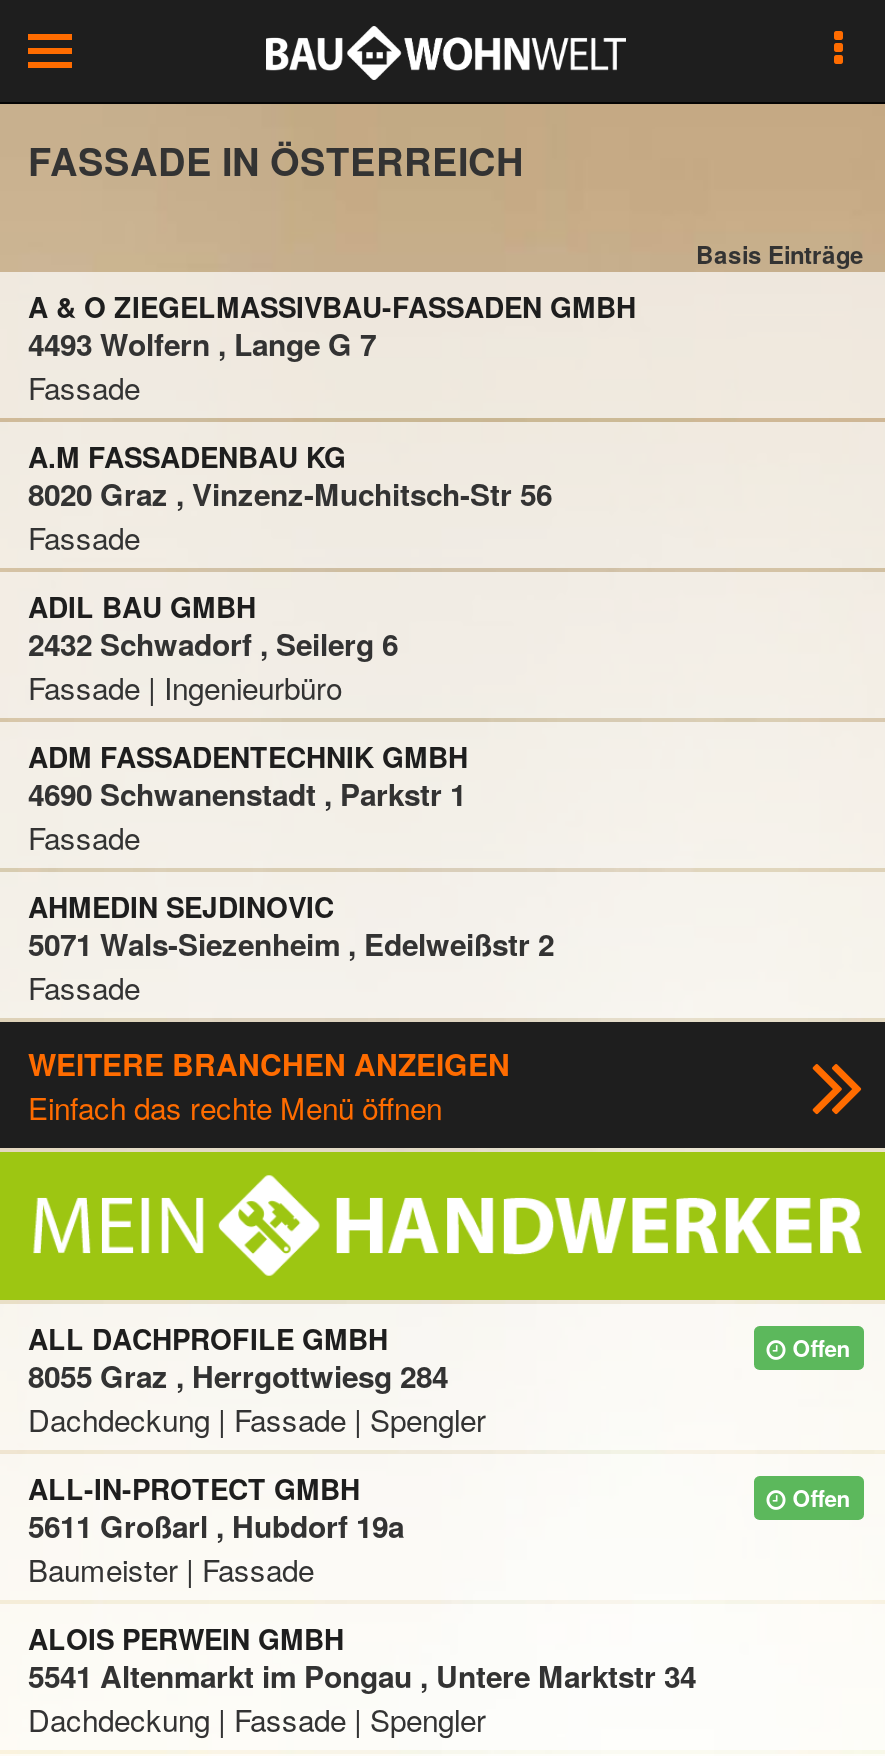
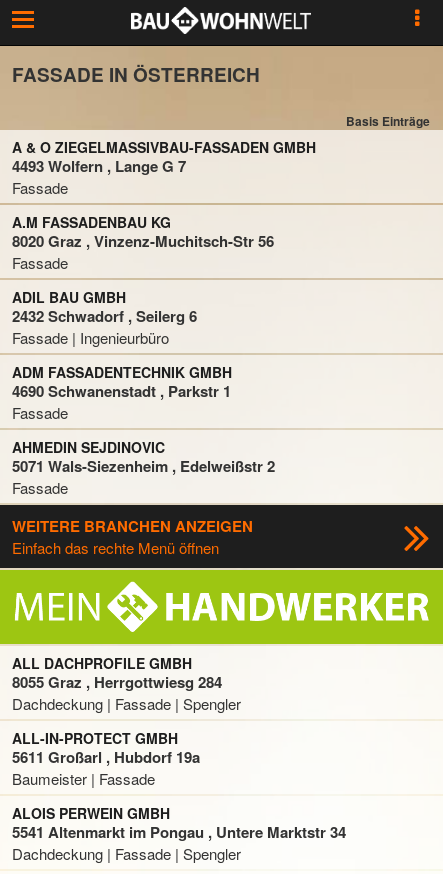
- Offen

- Offen
